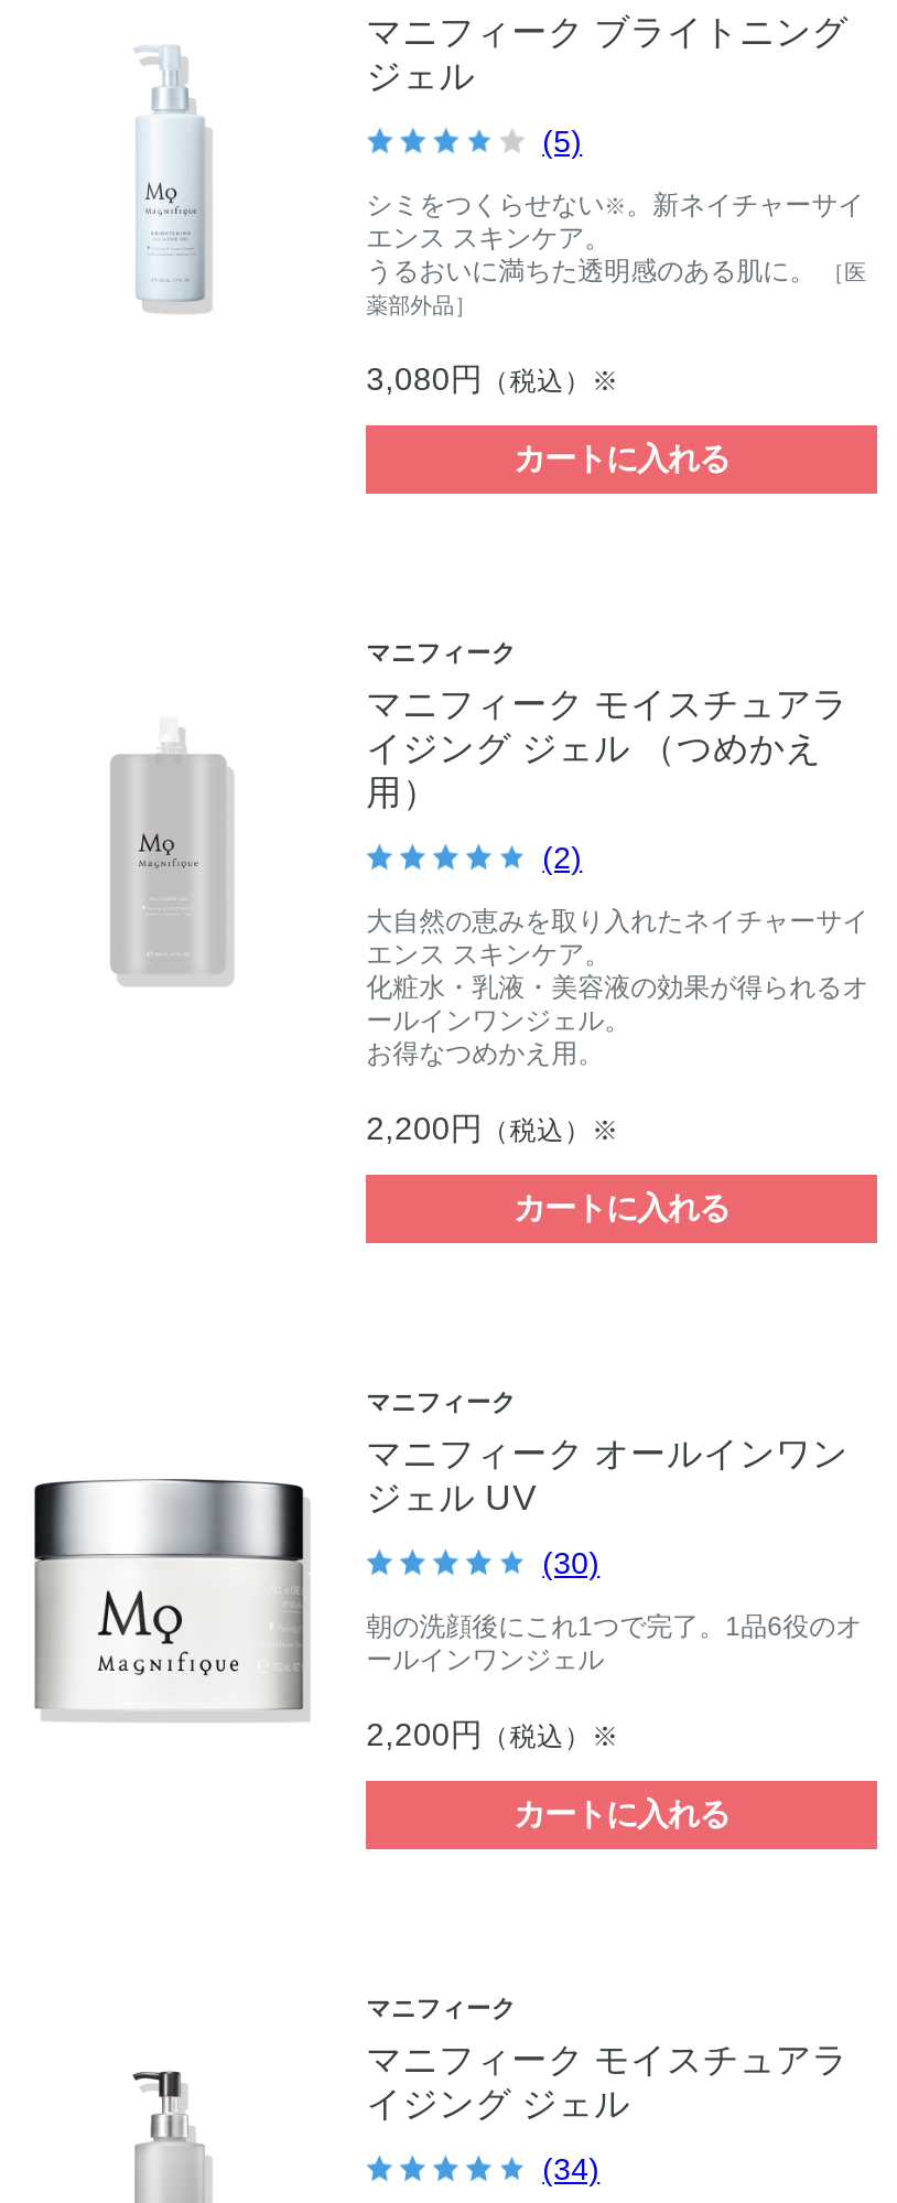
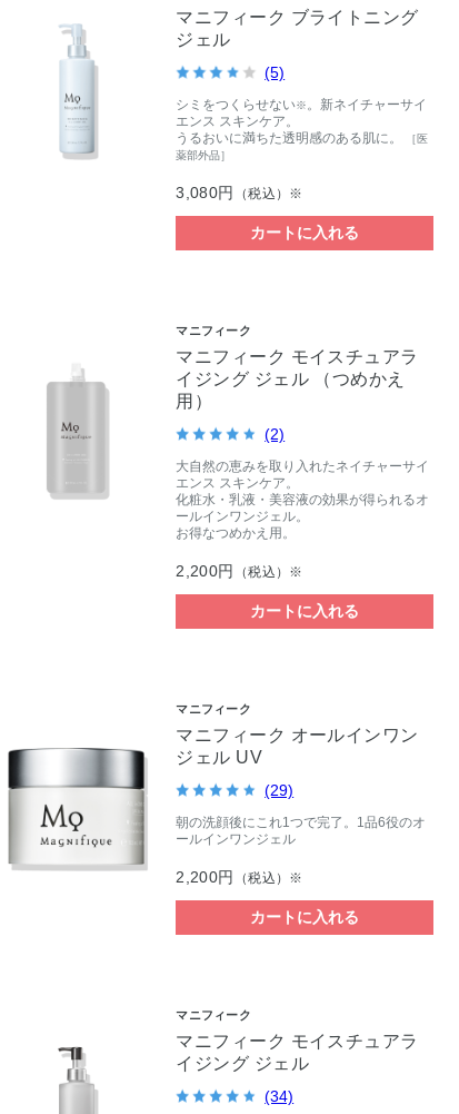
- (30)
+ (29)
